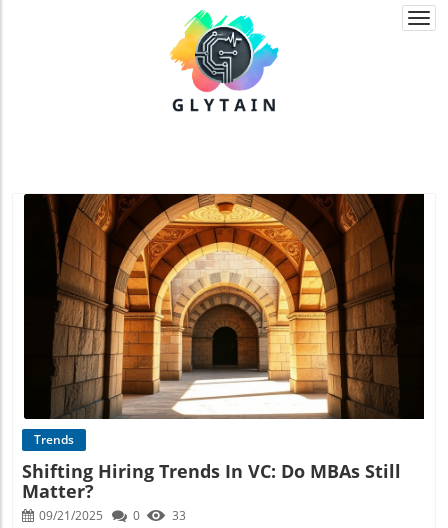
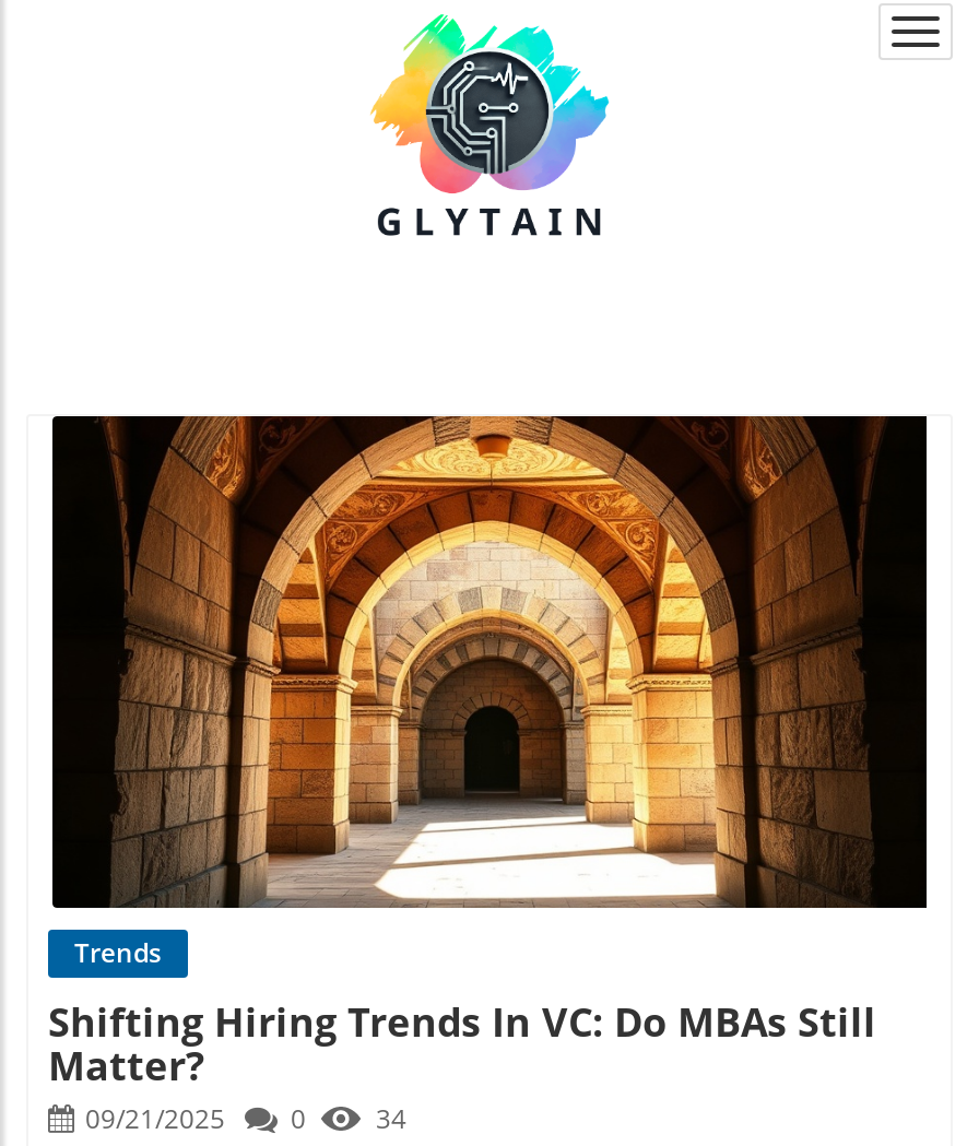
- 09/21/2025 0 33
+ 09/21/2025 0 34
